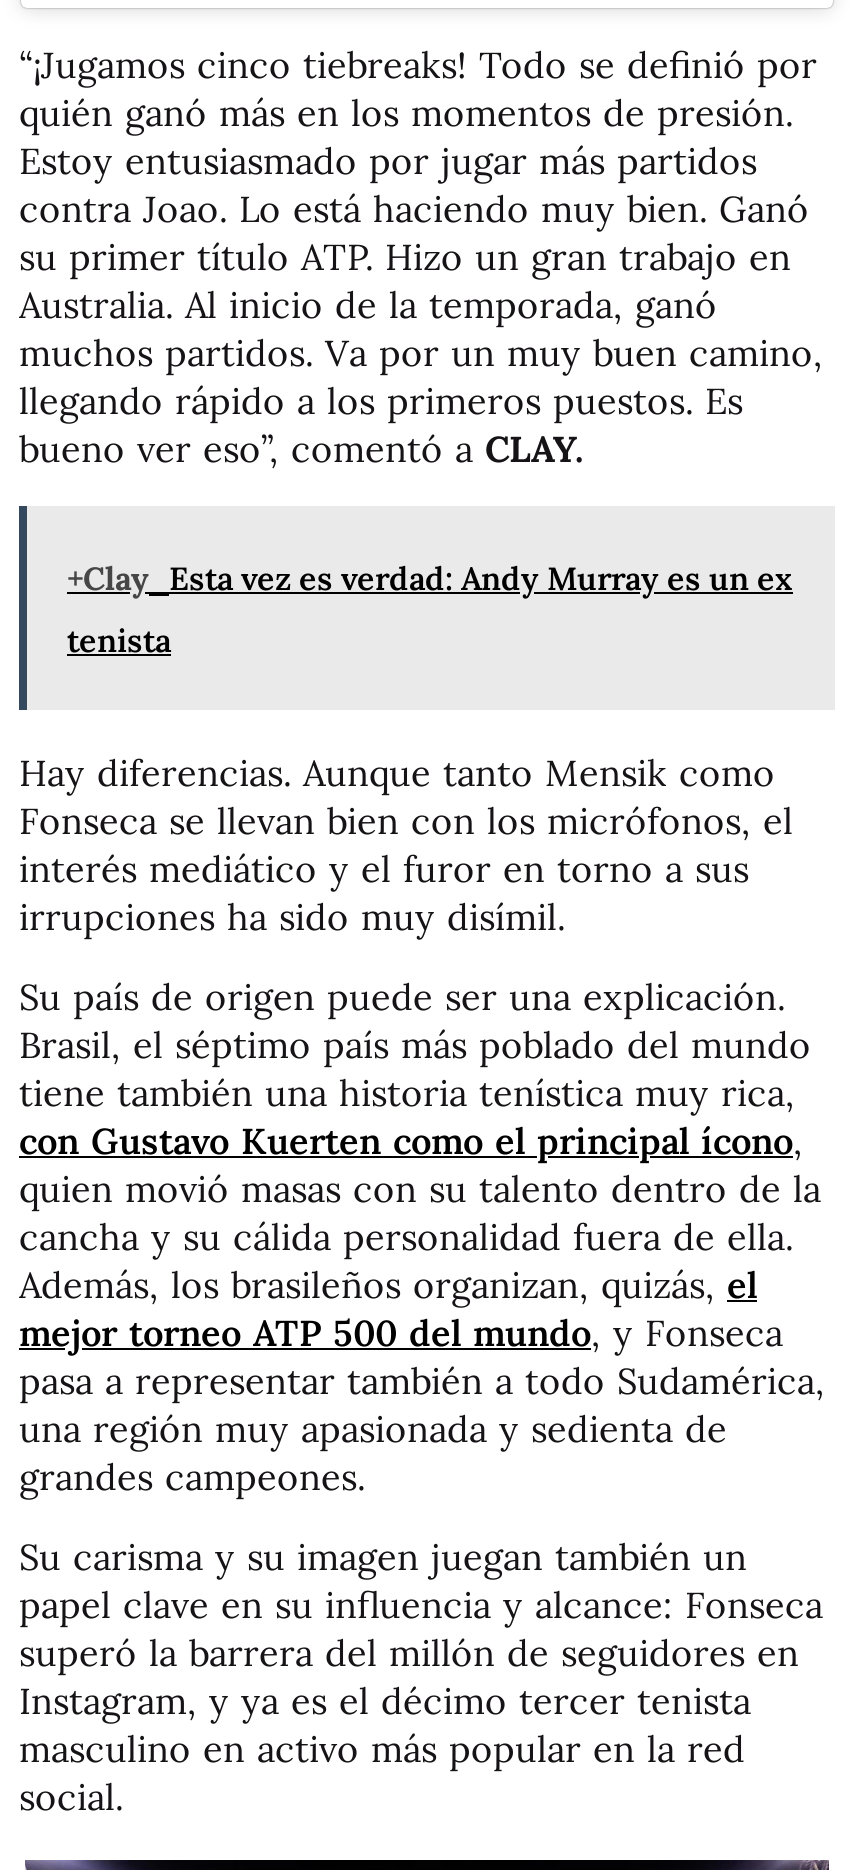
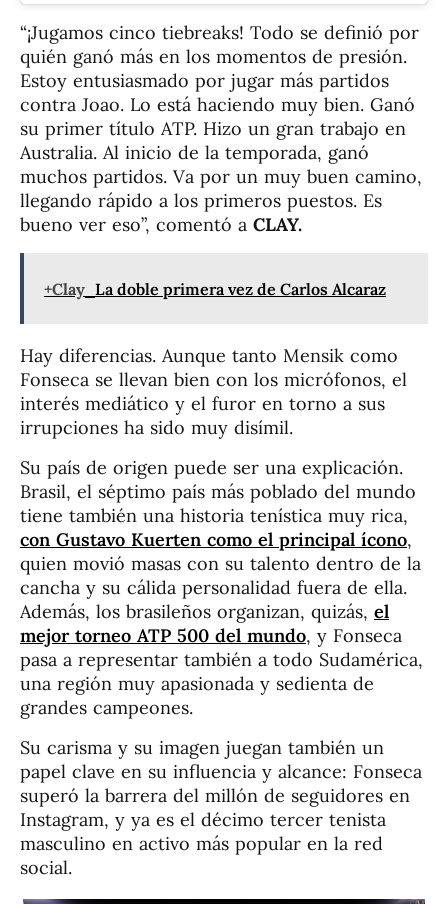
- +Clay Esta vez es verdad: Andy Murray es un ex
- tenista
+ +Clay La doble primera vez de Carlos Alcaraz
